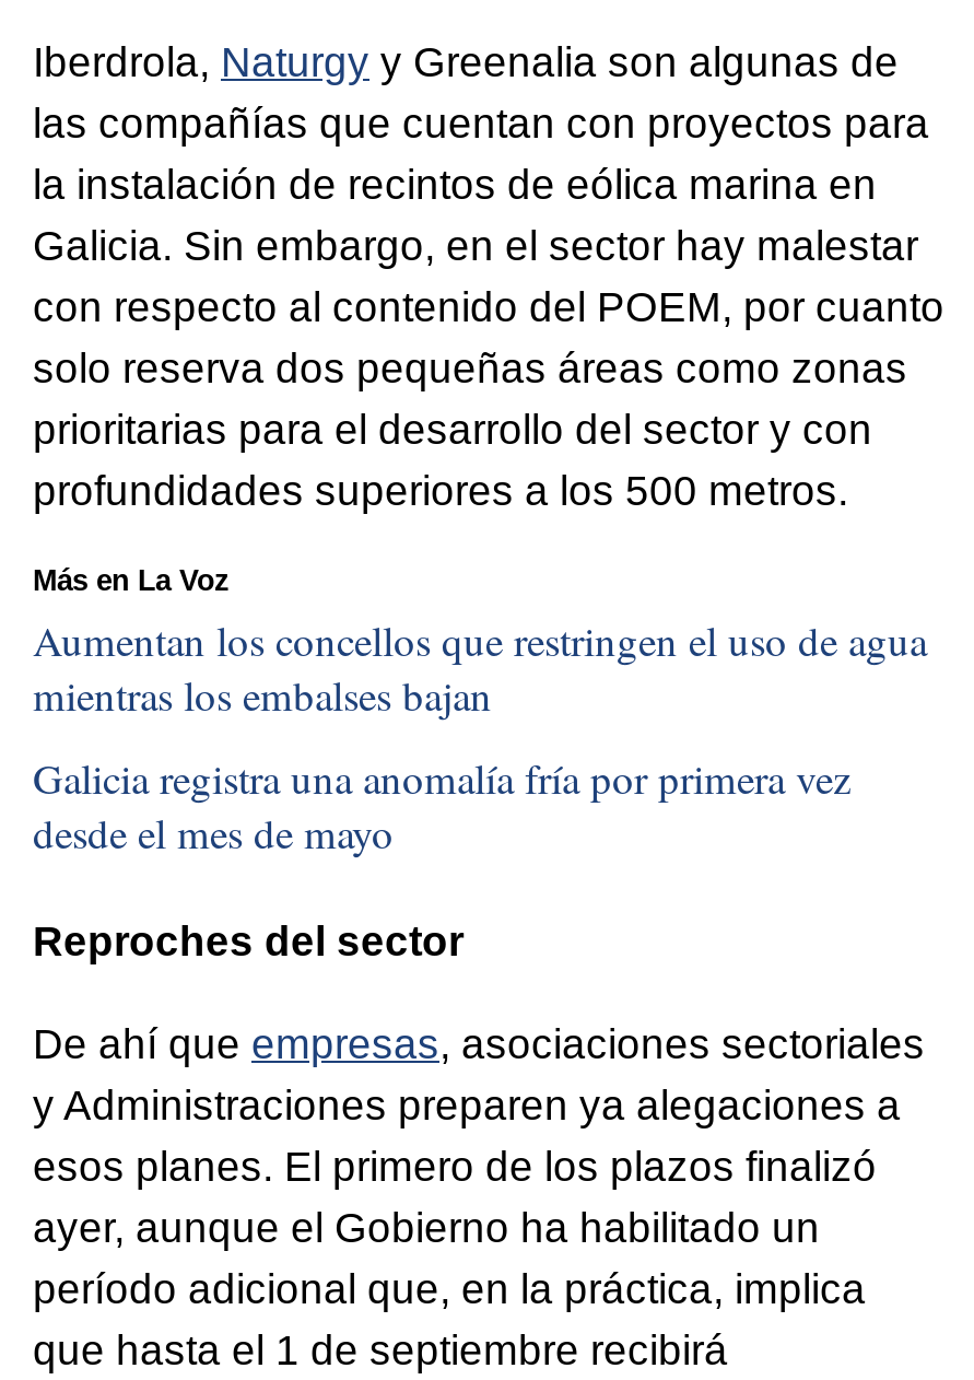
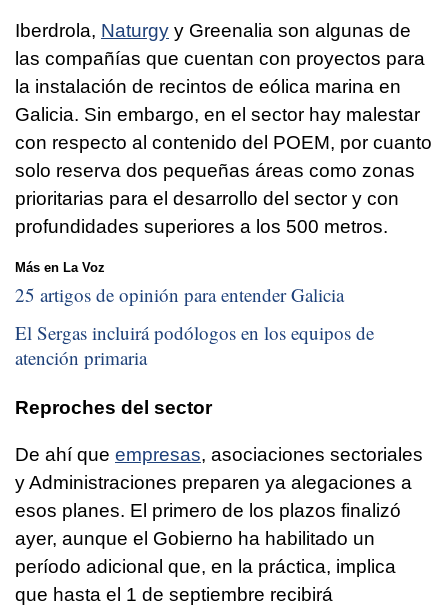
- Aumentan los concellos que restringen el uso de agua
- mientras los embalses bajan
+ 25 artigos de opinión para entender Galicia

- Galicia registra una anomalía fría por primera vez
- desde el mes de mayo
+ El Sergas incluirá podólogos en los equipos de
+ atención primaria
